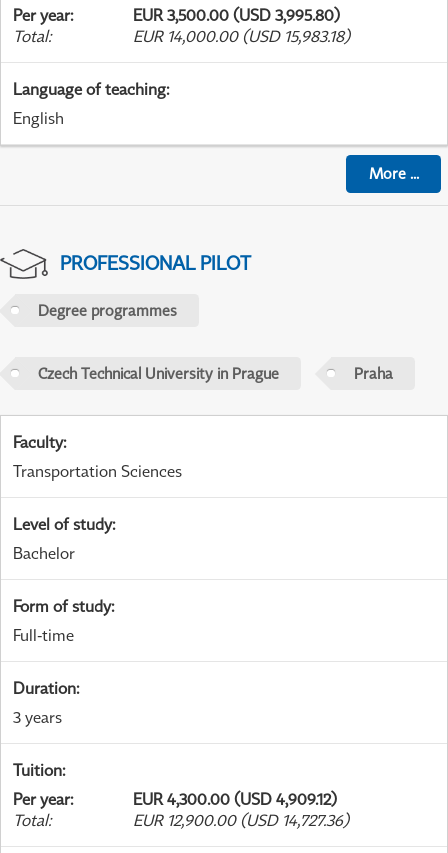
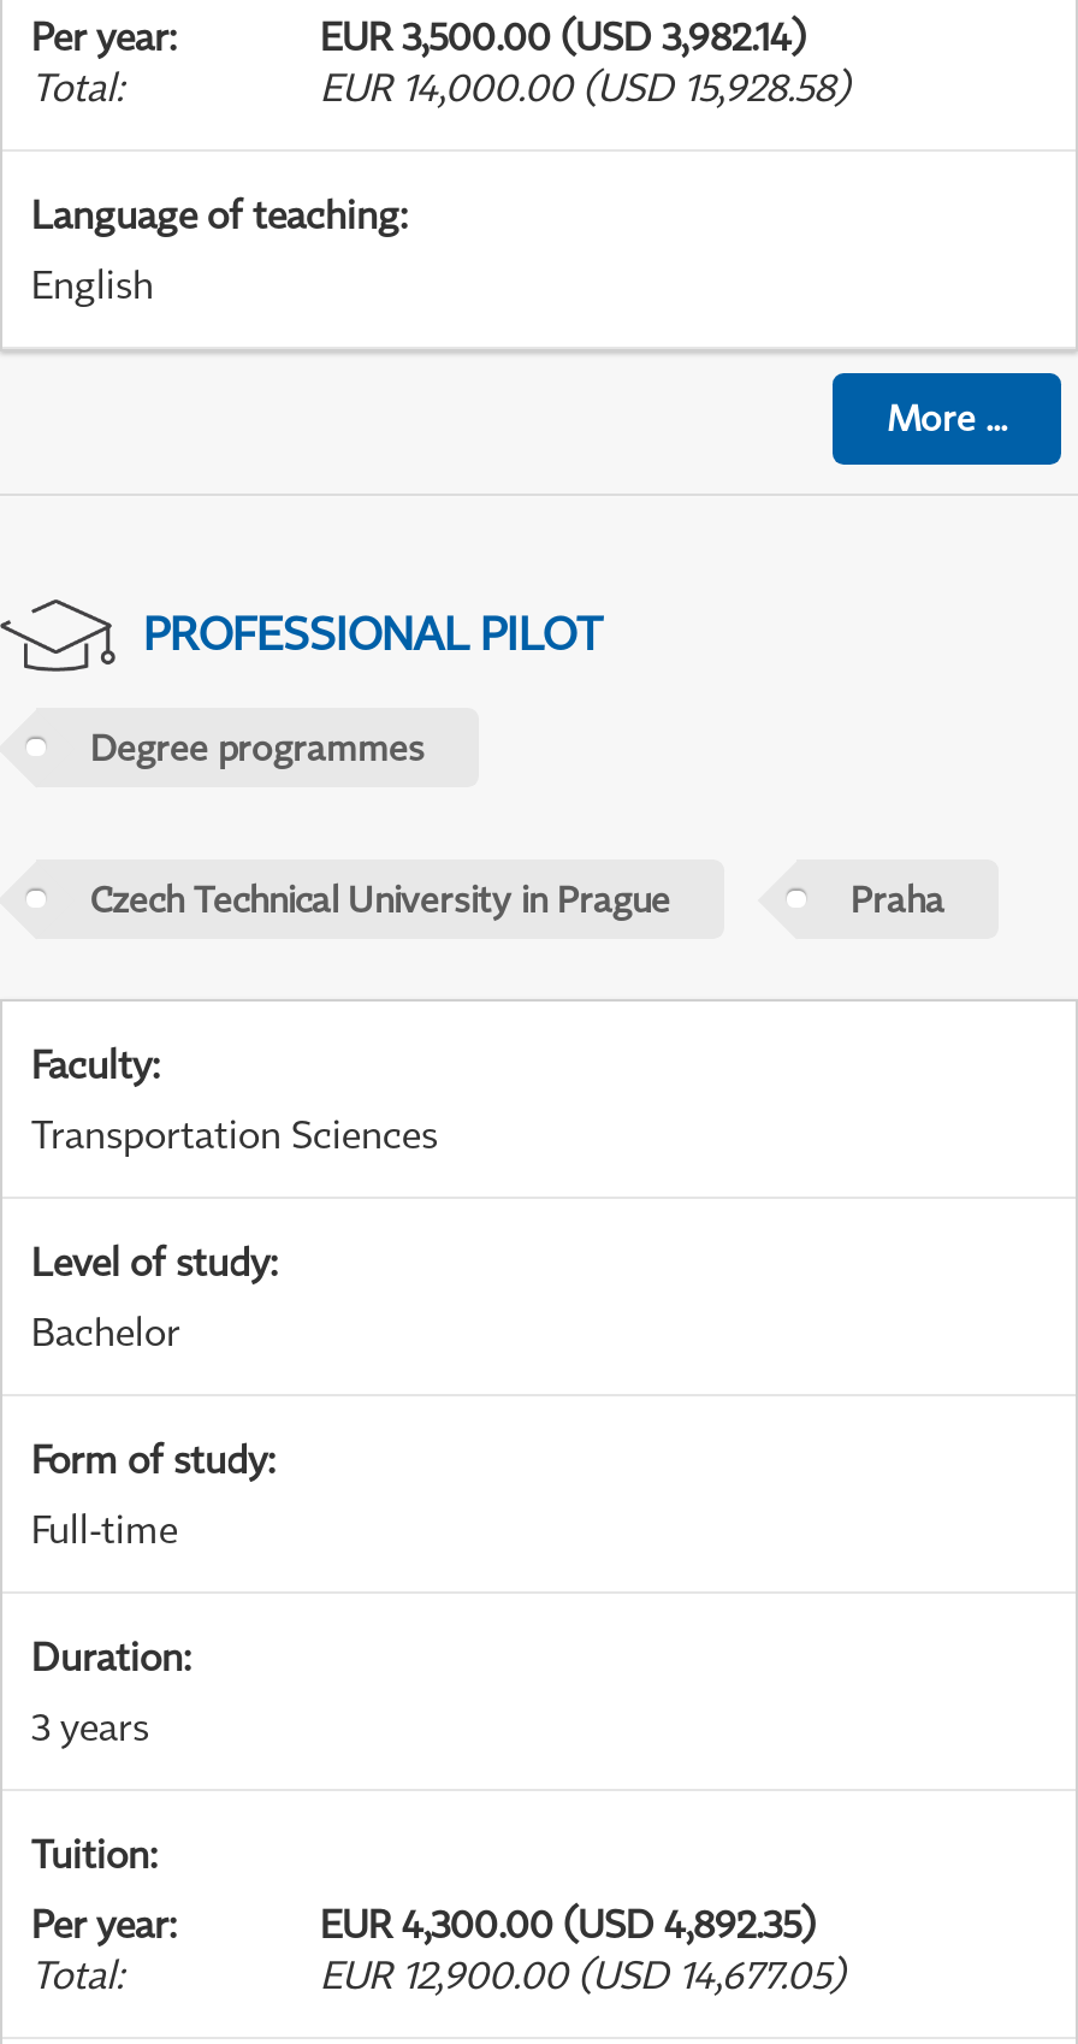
- EUR 3,500.00 (USD 3,995.80)
+ EUR 3,500.00 (USD 3,982.14)

- EUR 14,000.00 (USD 15,983.18)
+ EUR 14,000.00 (USD 15,928.58)

- EUR 4,300.00 (USD 4,909.12)
+ EUR 4,300.00 (USD 4,892.35)

- EUR 12,900.00 (USD 14,727.36)
+ EUR 12,900.00 (USD 14,677.05)
